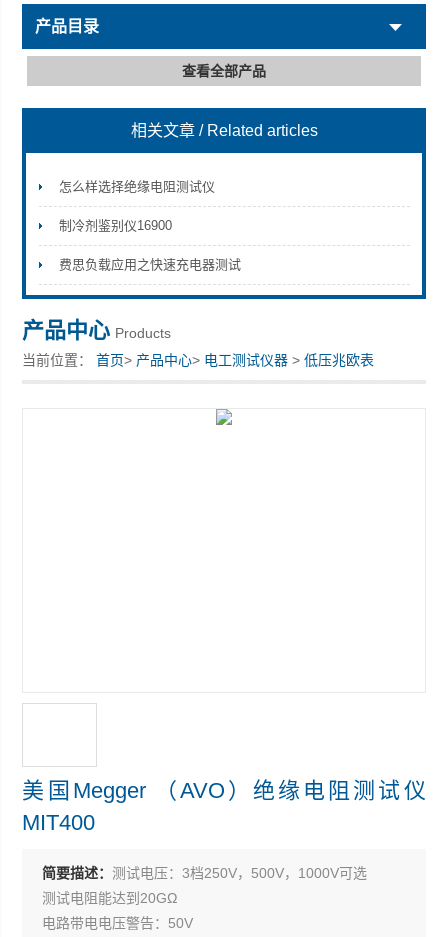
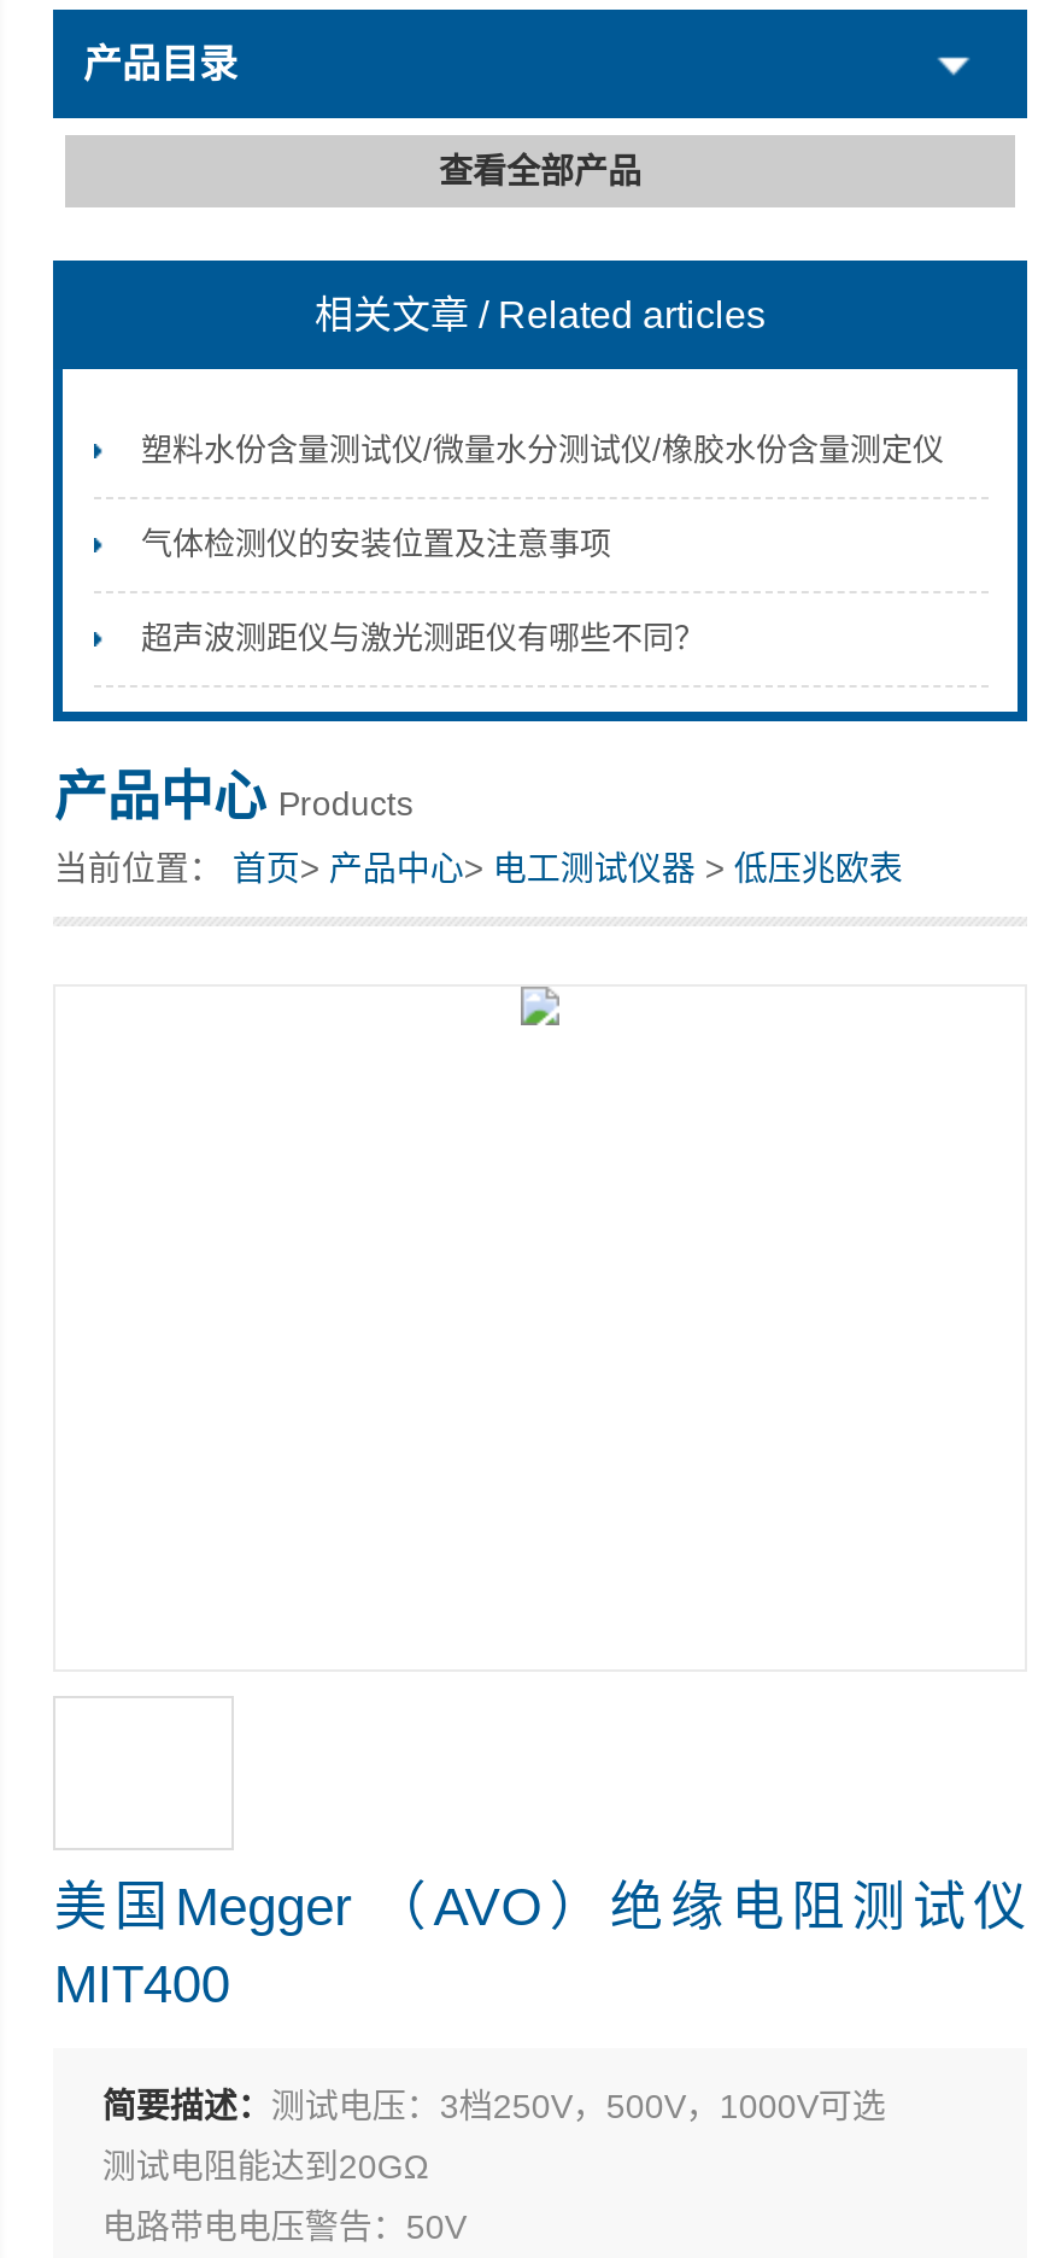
- 怎么样选择绝缘电阻测试仪
+ 塑料水份含量测试仪/微量水分测试仪/橡胶水份含量测定仪

- 制冷剂鉴别仪16900
+ 气体检测仪的安装位置及注意事项

- 费思负载应用之快速充电器测试
+ 超声波测距仪与激光测距仪有哪些不同？
